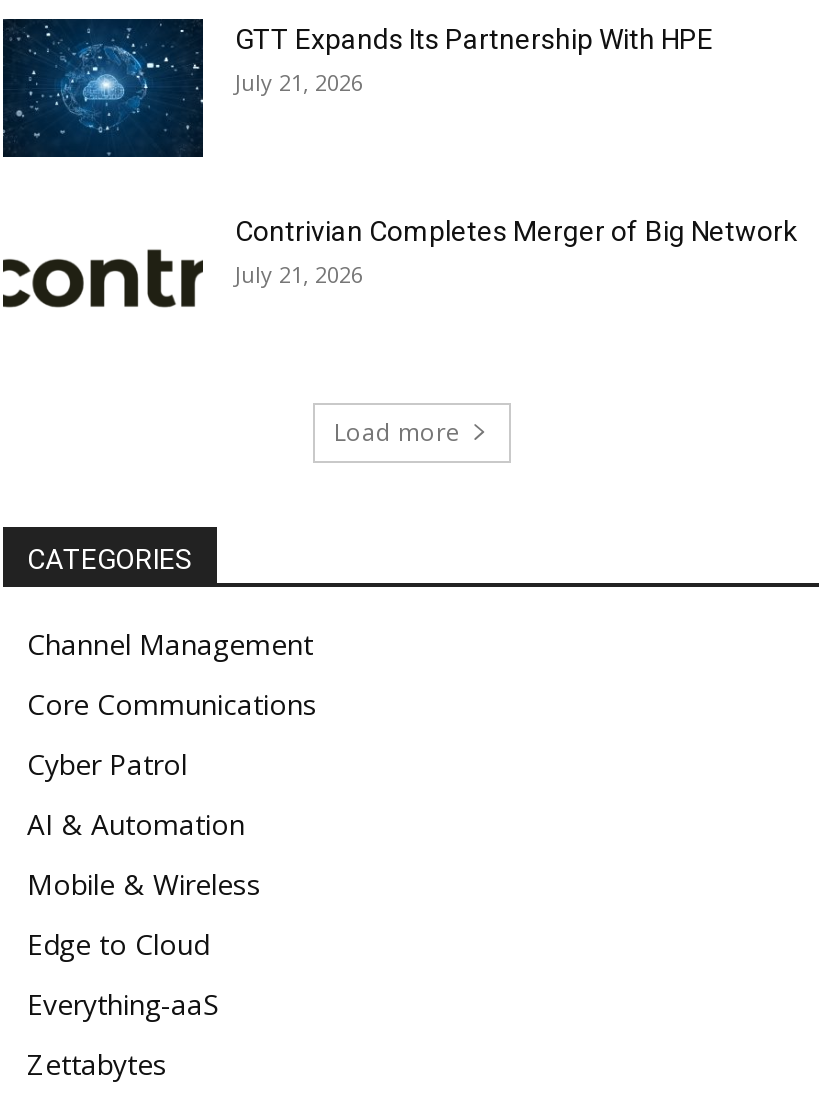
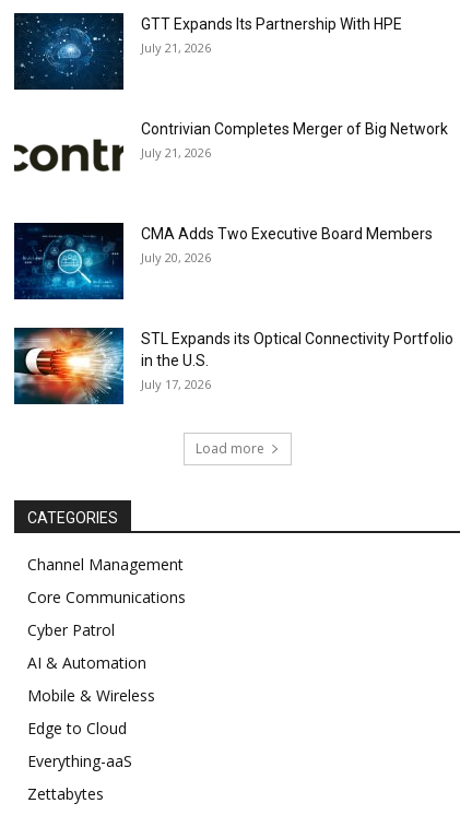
+ [image]
+ STL Expands its Optical Connectivity Portfolio
+ in the U.S.
+ July 17, 2026

+ [image]
+ CMA Adds Two Executive Board Members
+ July 20, 2026
